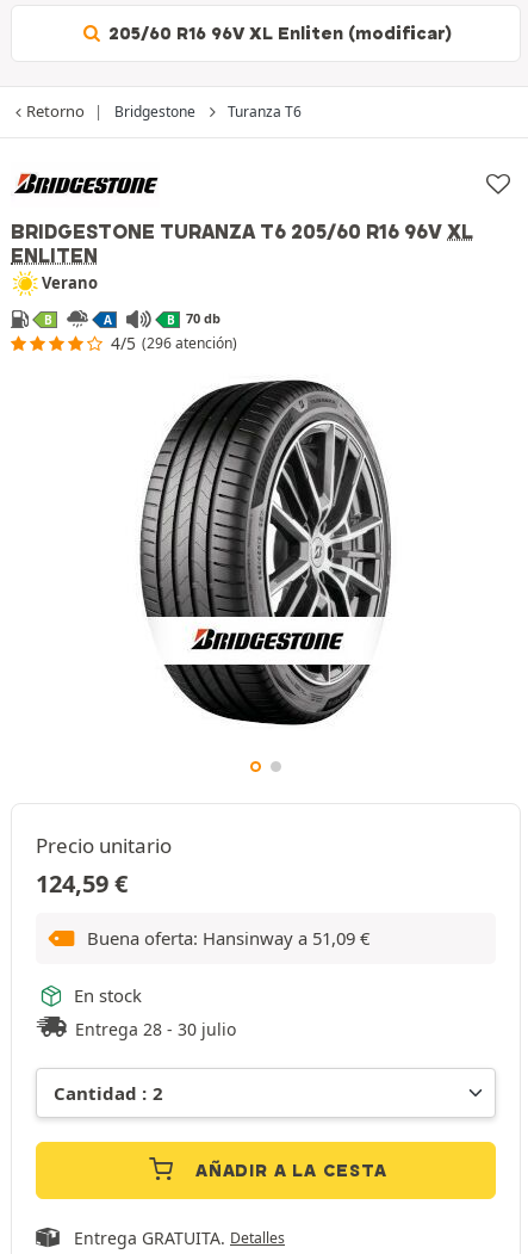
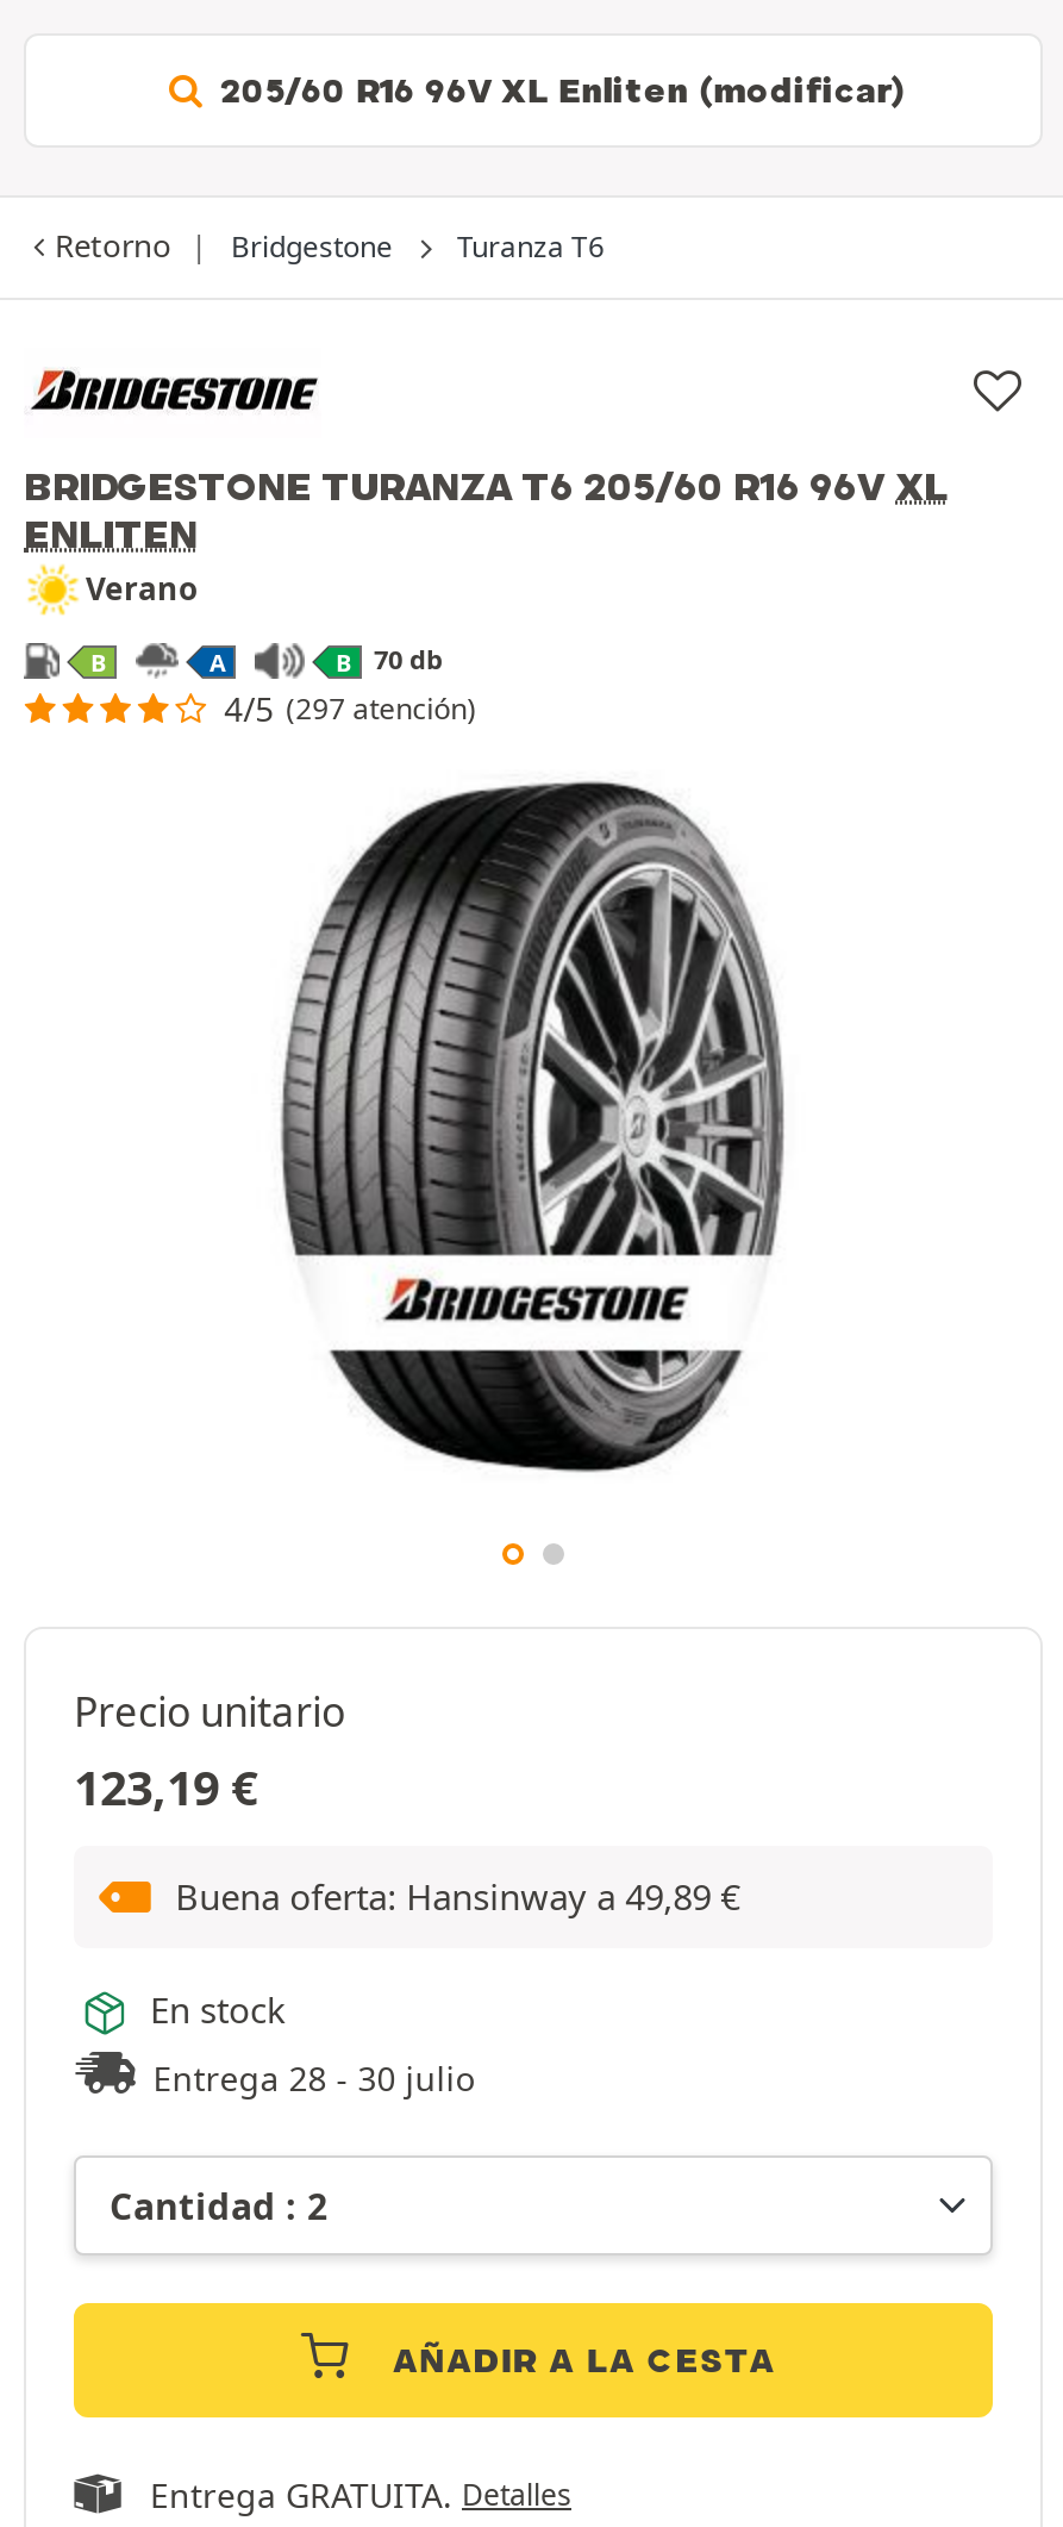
- 4/5 (296 atención)
+ 4/5 (297 atención)

- 124,59 €
+ 123,19 €

- Buena oferta: Hansinway a 51,09 €
+ Buena oferta: Hansinway a 49,89 €
